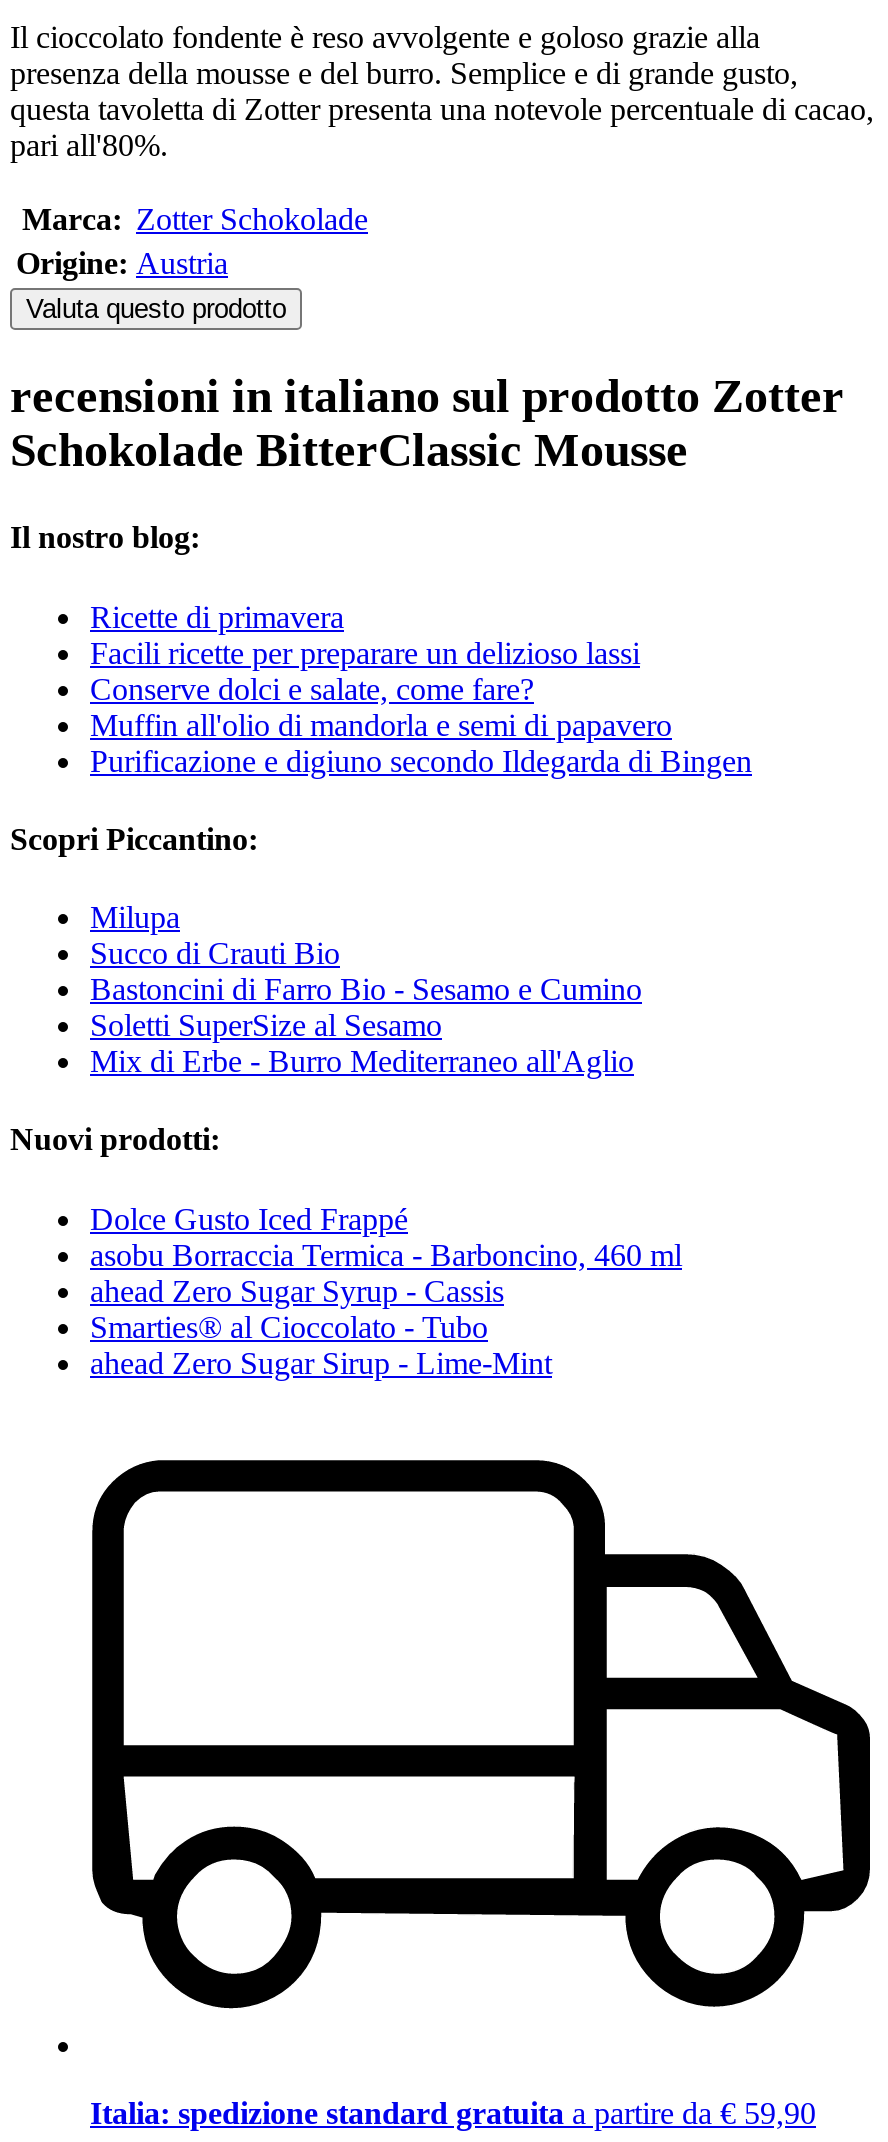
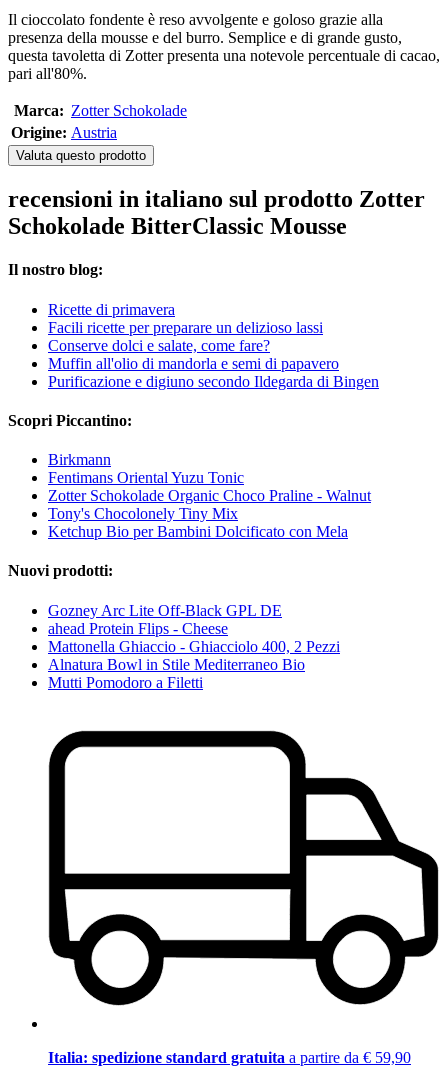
- Milupa
- Succo di Crauti Bio
- Bastoncini di Farro Bio - Sesamo e Cumino
- Soletti SuperSize al Sesamo
- Mix di Erbe - Burro Mediterraneo all'Aglio
+ Birkmann
+ Fentimans Oriental Yuzu Tonic
+ Zotter Schokolade Organic Choco Praline - Walnut
+ Tony's Chocolonely Tiny Mix
+ Ketchup Bio per Bambini Dolcificato con Mela

- Dolce Gusto Iced Frappé
- asobu Borraccia Termica - Barboncino, 460 ml
- ahead Zero Sugar Syrup - Cassis
- Smarties® al Cioccolato - Tubo
- ahead Zero Sugar Sirup - Lime-Mint
+ Gozney Arc Lite Off-Black GPL DE
+ ahead Protein Flips - Cheese
+ Mattonella Ghiaccio - Ghiacciolo 400, 2 Pezzi
+ Alnatura Bowl in Stile Mediterraneo Bio
+ Mutti Pomodoro a Filetti
